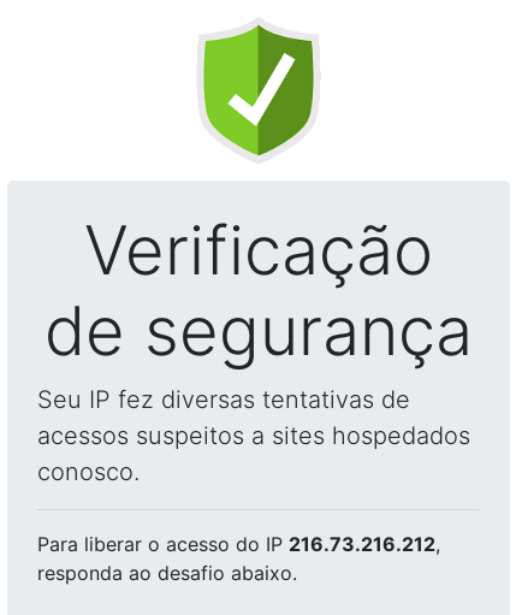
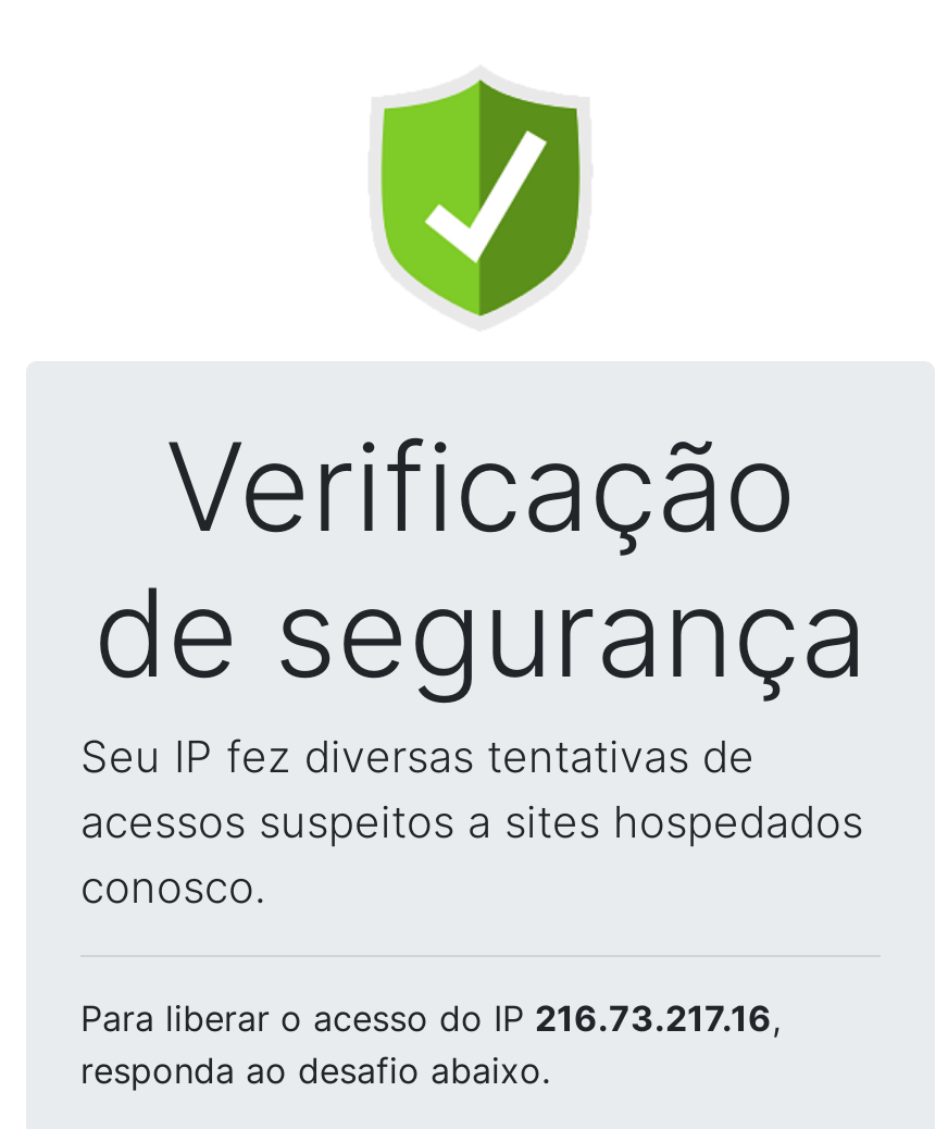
- Para liberar o acesso do IP 216.73.216.212,
+ Para liberar o acesso do IP 216.73.217.16,
